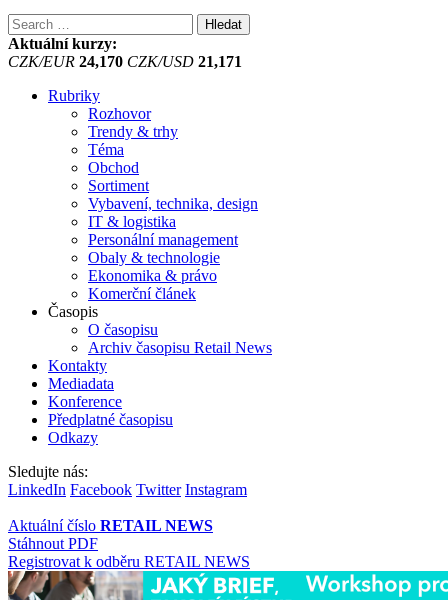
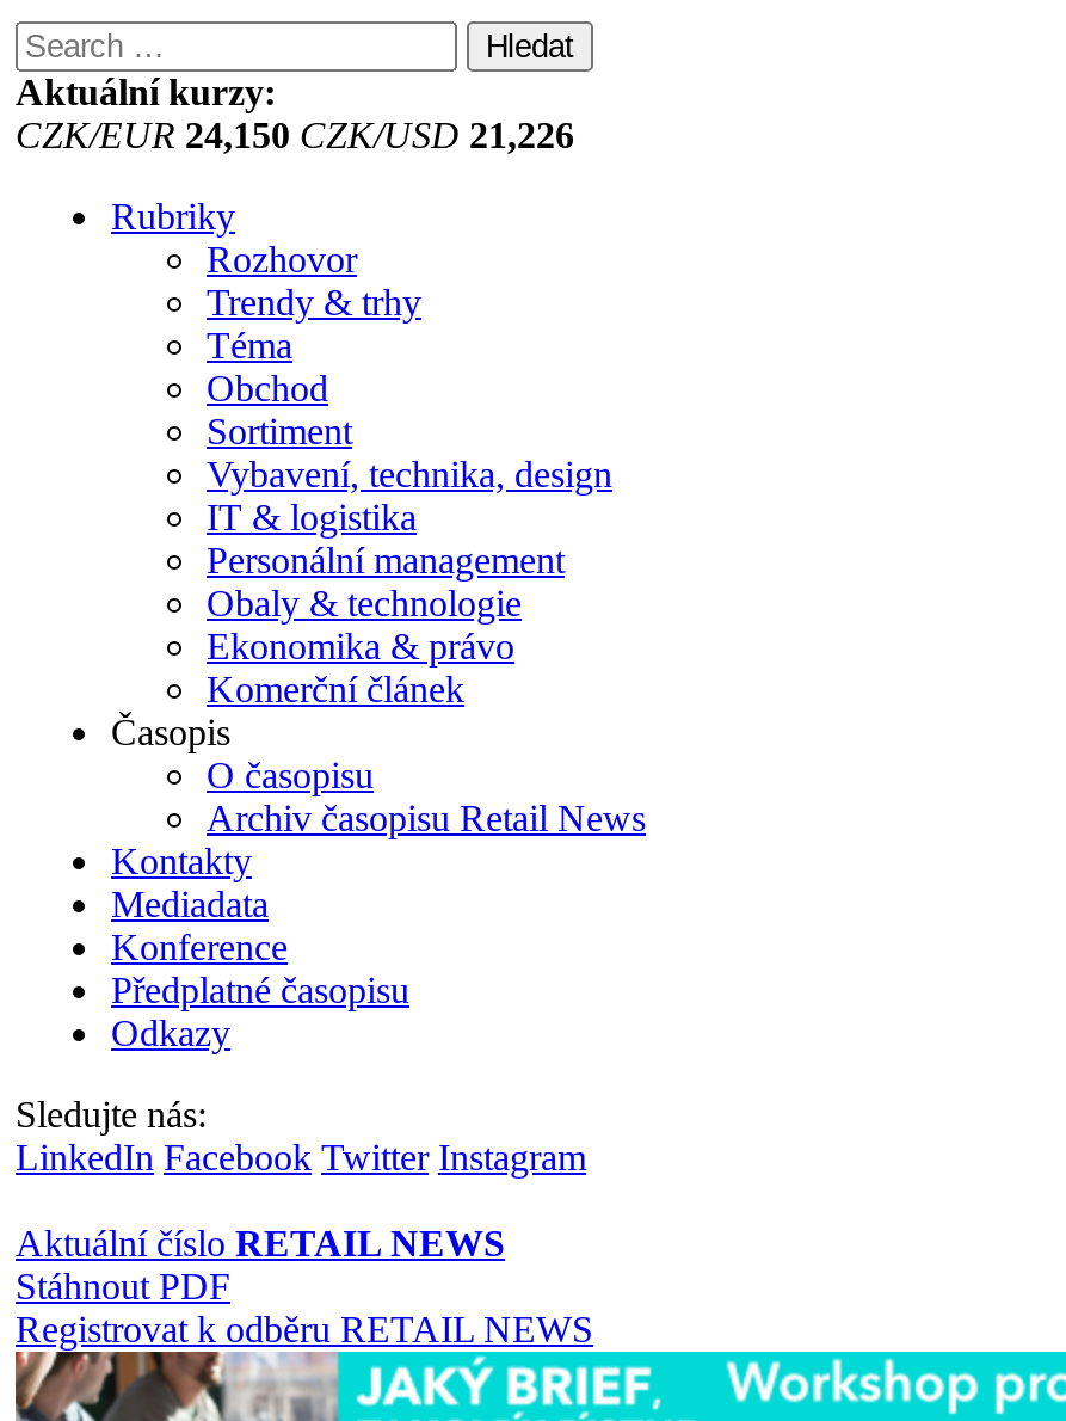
- CZK/EUR 24,170 CZK/USD 21,171
+ CZK/EUR 24,150 CZK/USD 21,226
